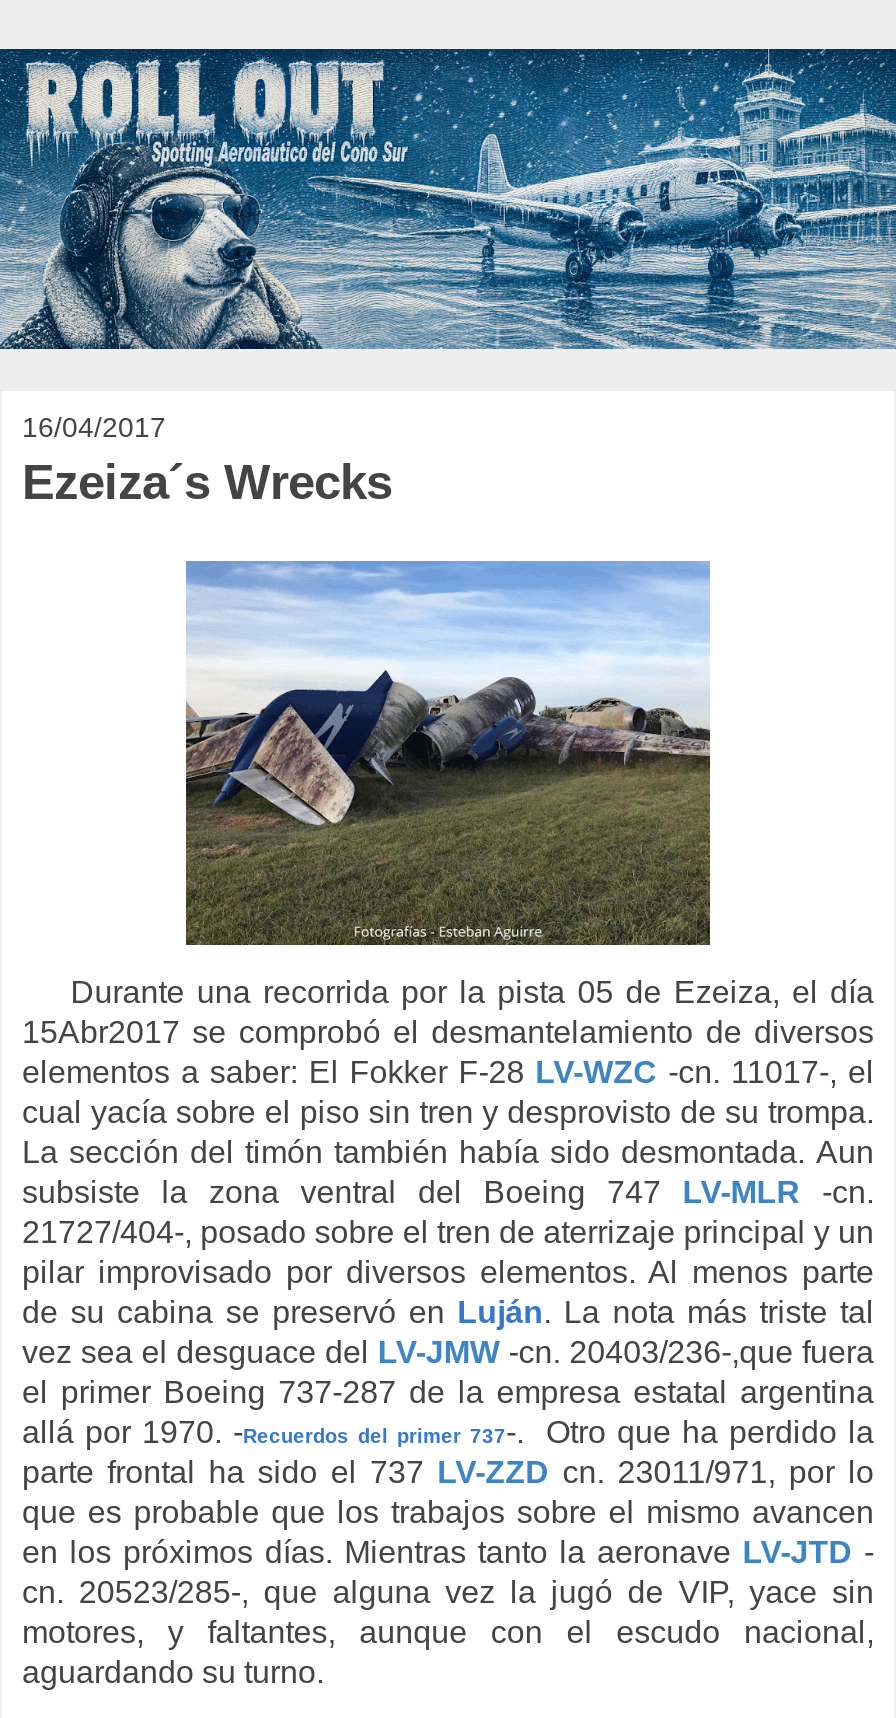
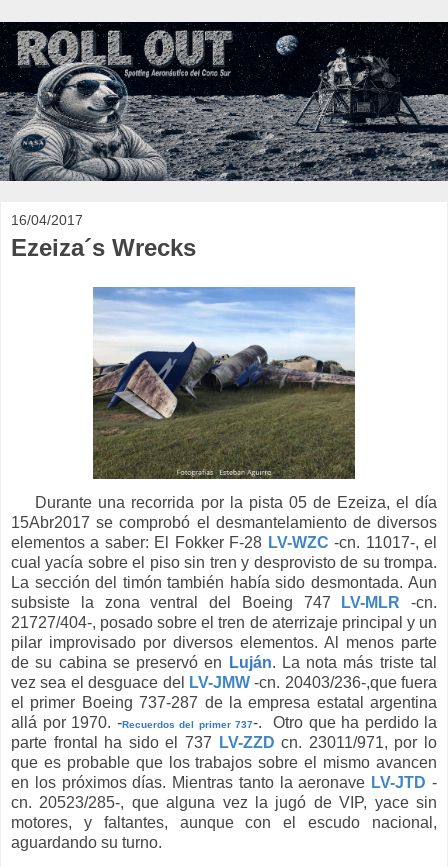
- [image]
+ [image]
